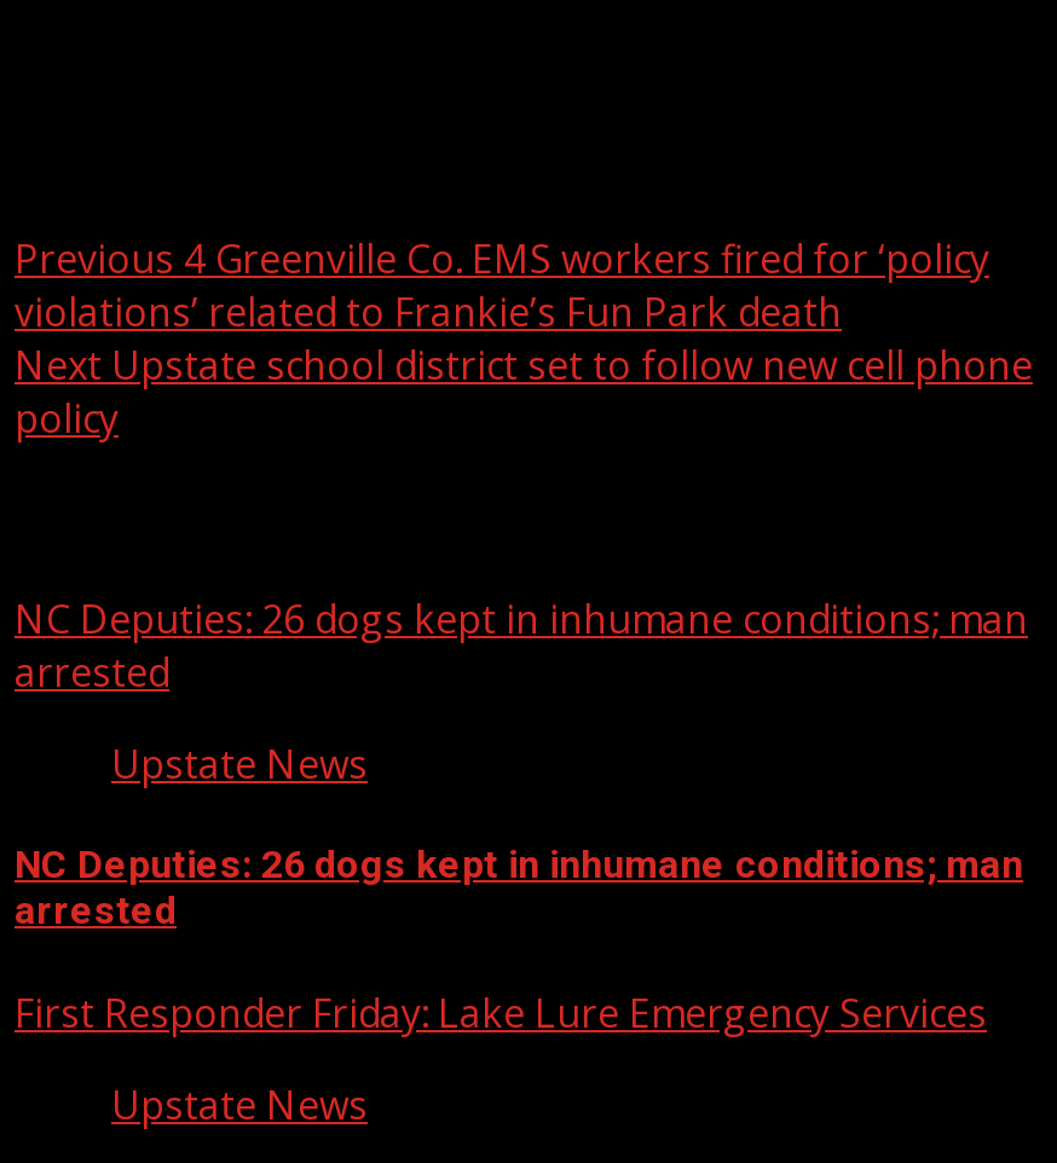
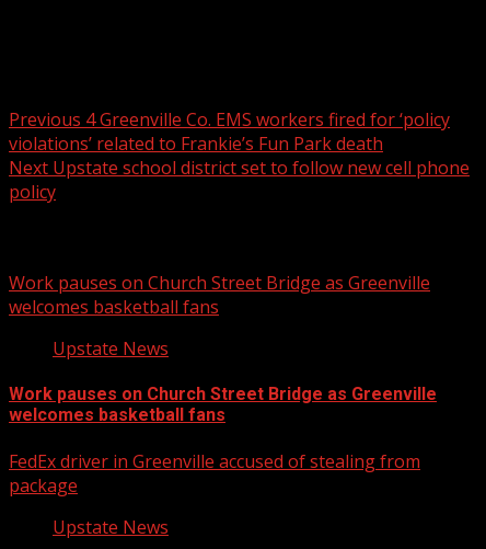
- NC Deputies: 26 dogs kept in inhumane conditions; man
- arrested
+ Work pauses on Church Street Bridge as Greenville
+ welcomes basketball fans

- NC Deputies: 26 dogs kept in inhumane conditions; man
- arrested
+ Work pauses on Church Street Bridge as Greenville
+ welcomes basketball fans

- First Responder Friday: Lake Lure Emergency Services
+ FedEx driver in Greenville accused of stealing from
+ package
